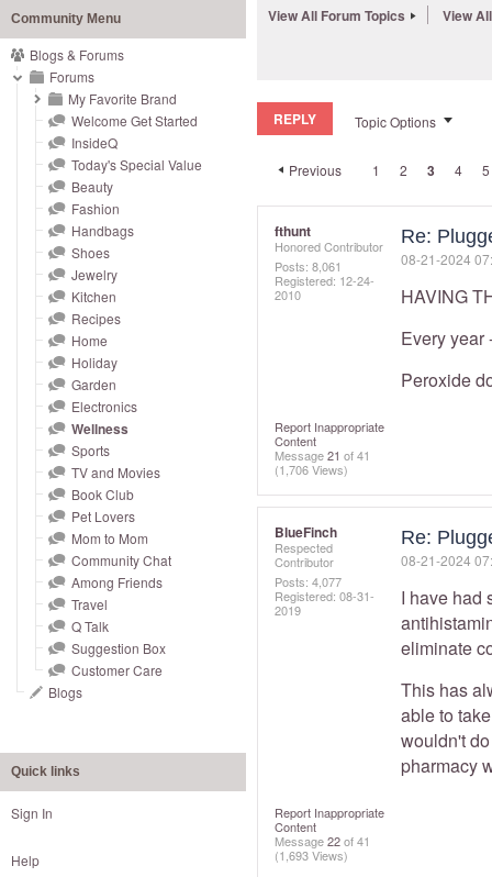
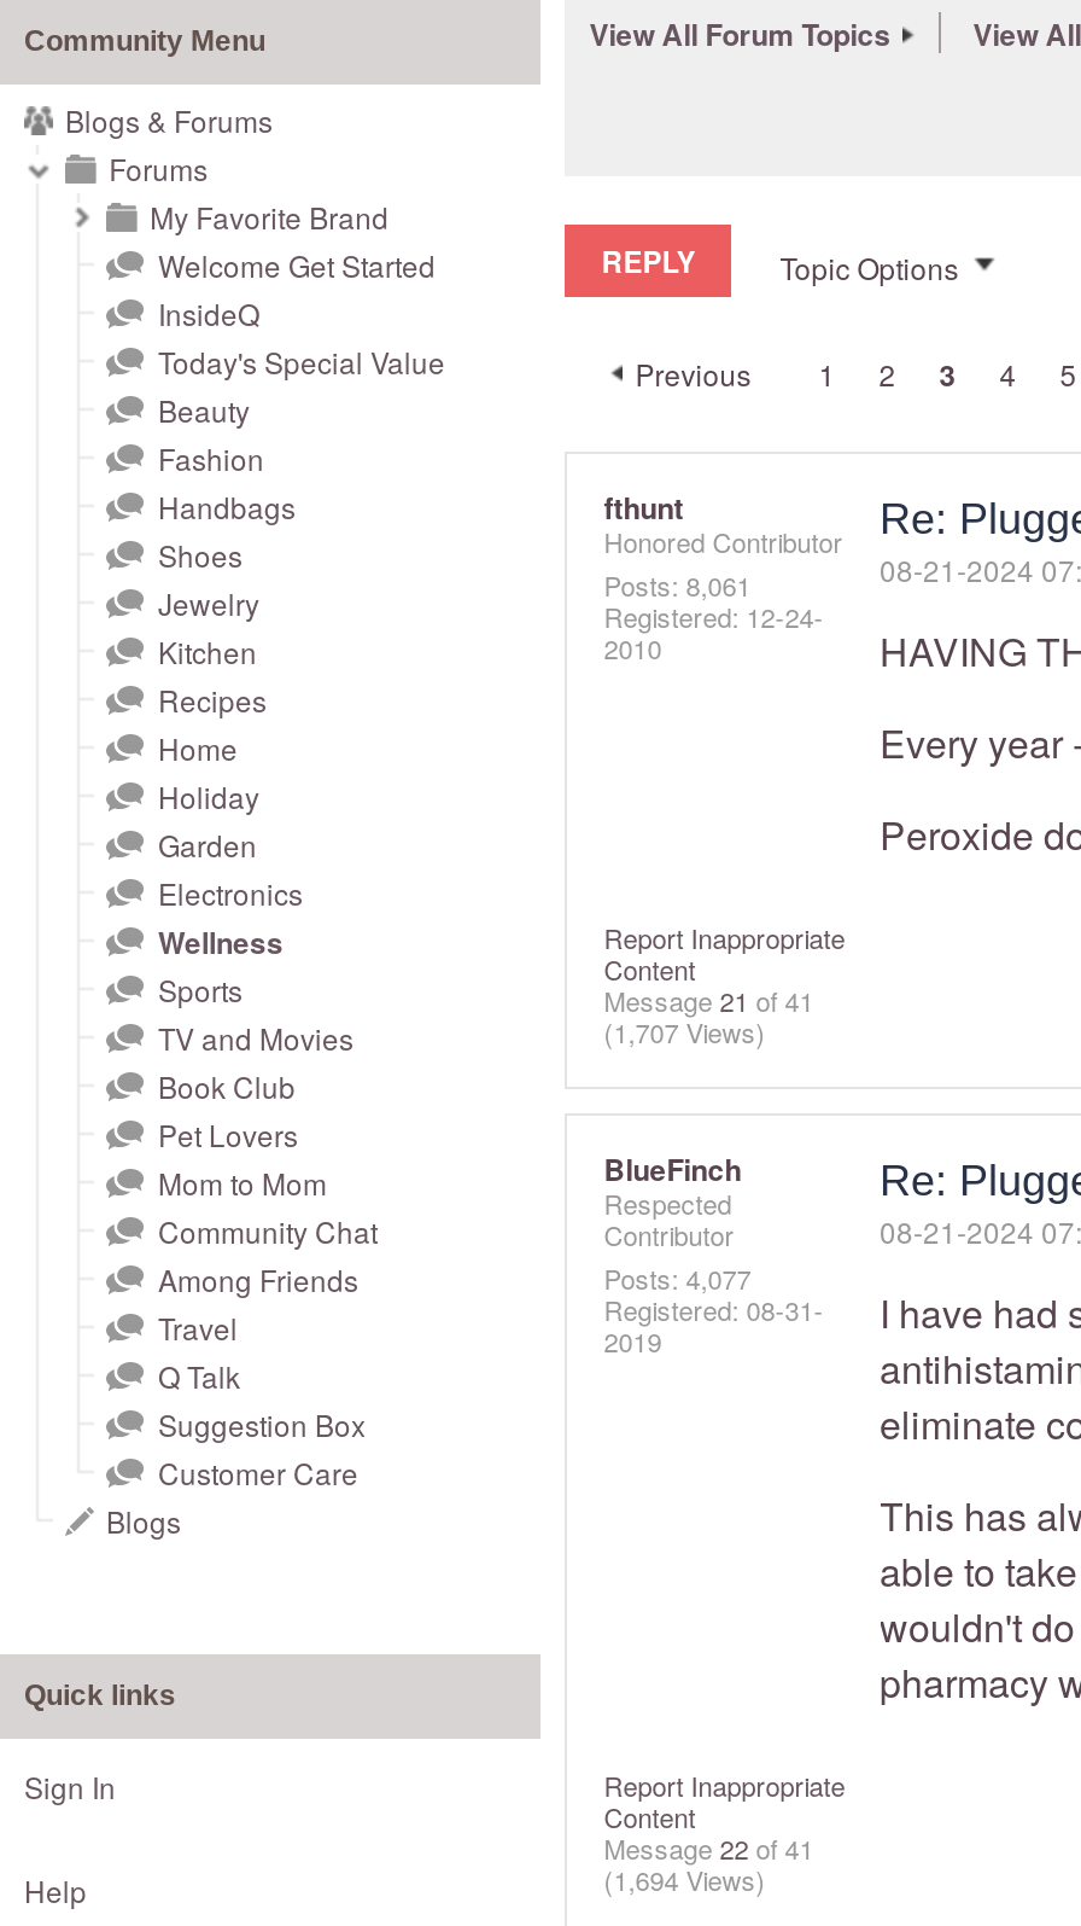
- (1,706 Views)
+ (1,707 Views)

- (1,693 Views)
+ (1,694 Views)
